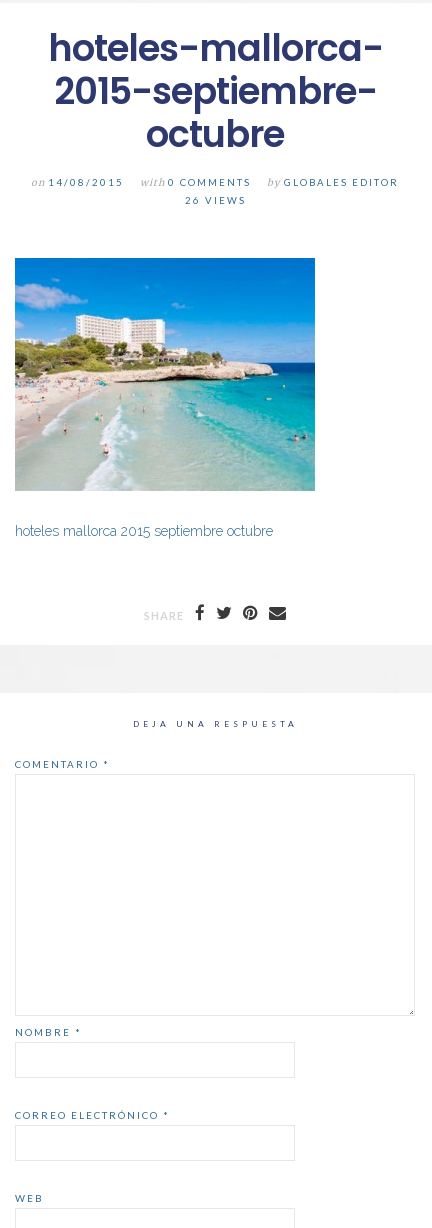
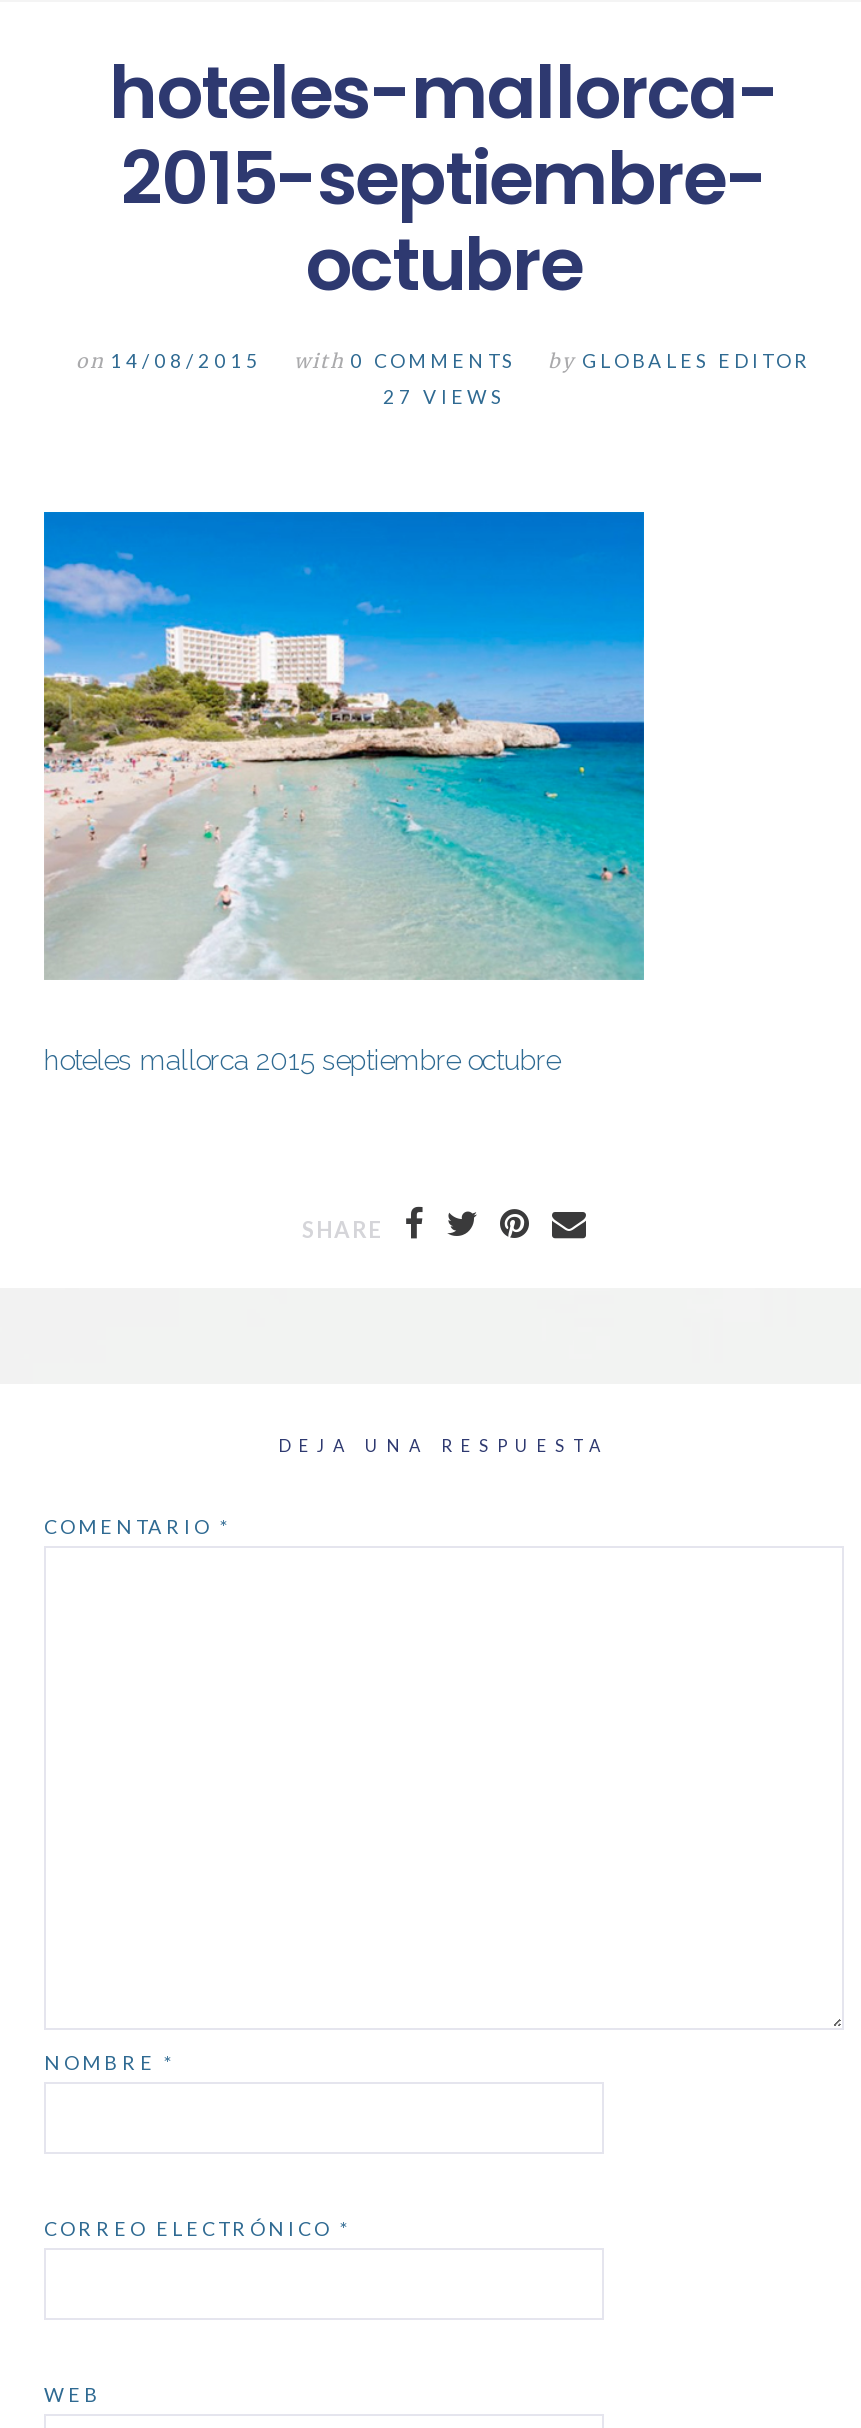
- 26 VIEWS
+ 27 VIEWS
